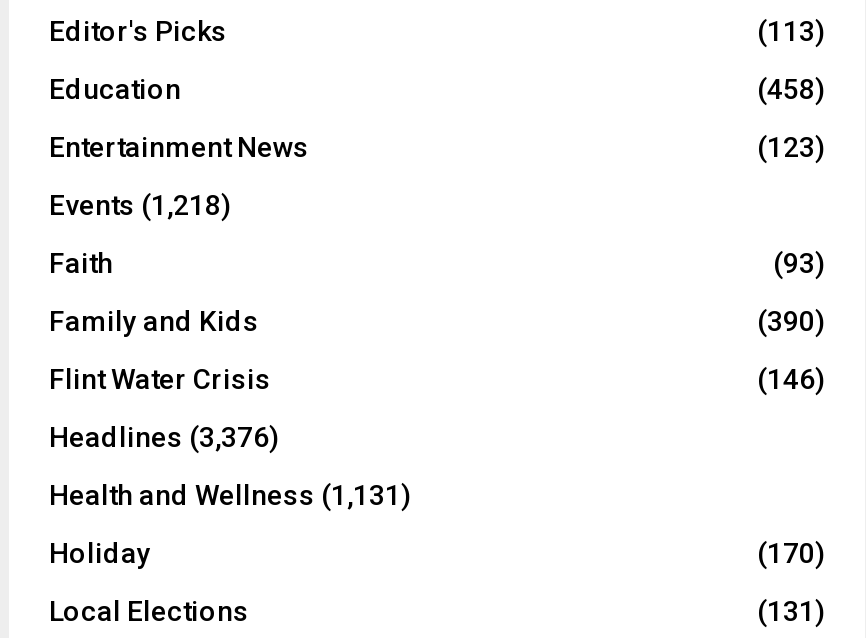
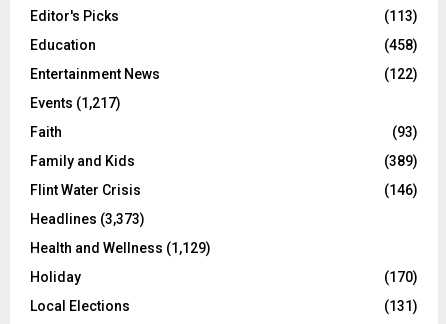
- (123)
+ (122)

- Events (1,218)
+ Events (1,217)

- (390)
+ (389)

- Headlines (3,376)
+ Headlines (3,373)

- Health and Wellness (1,131)
+ Health and Wellness (1,129)
